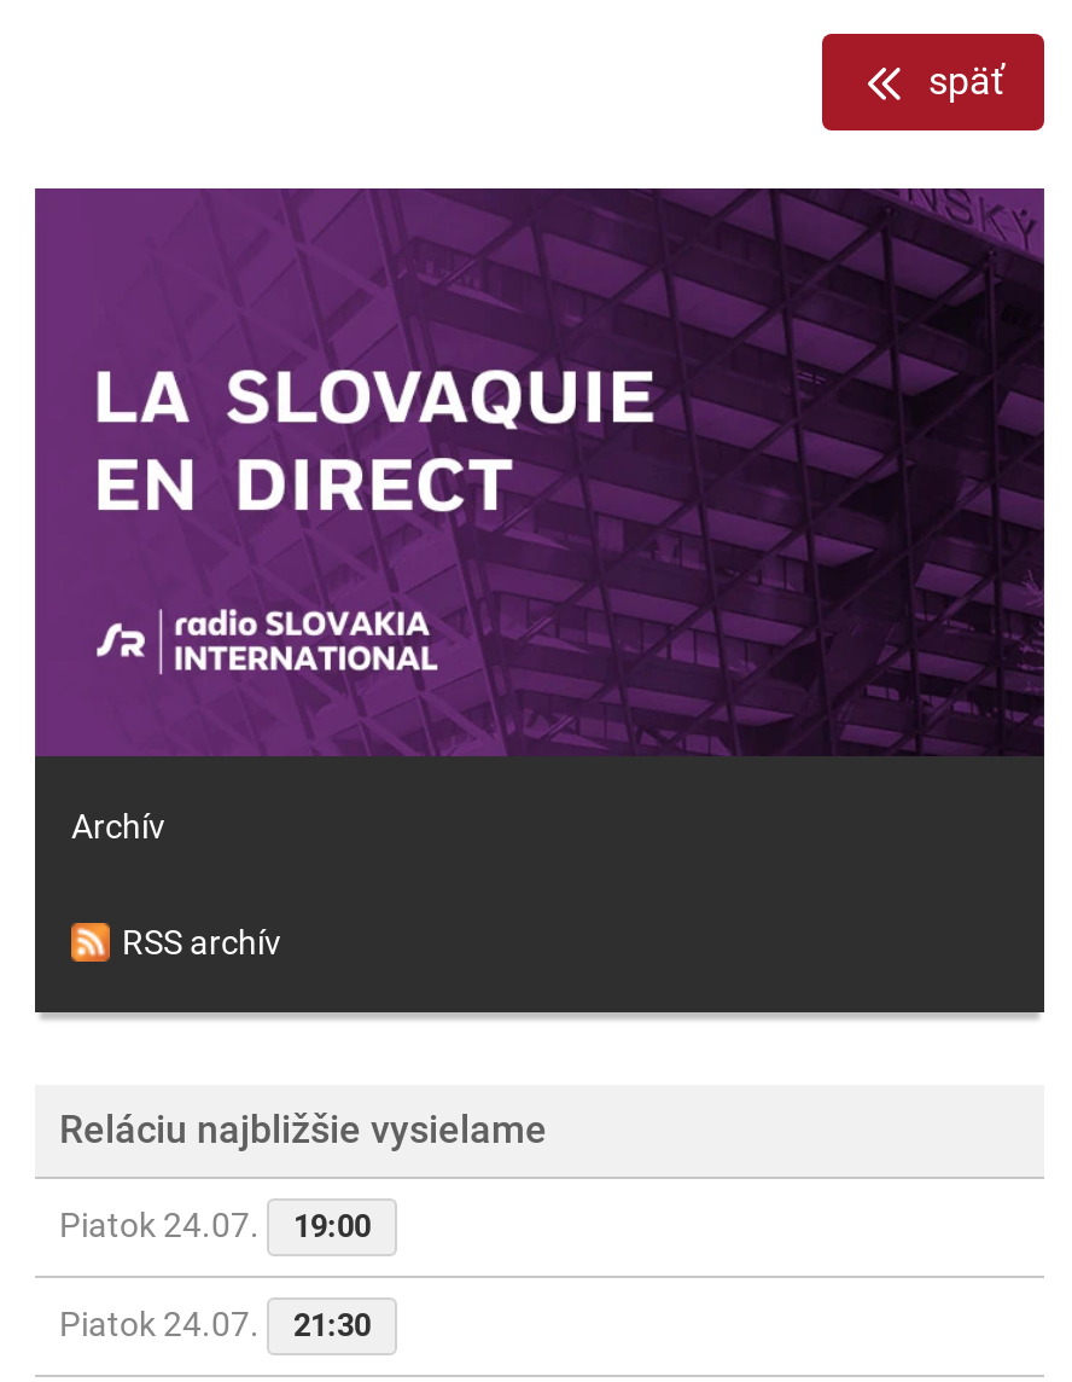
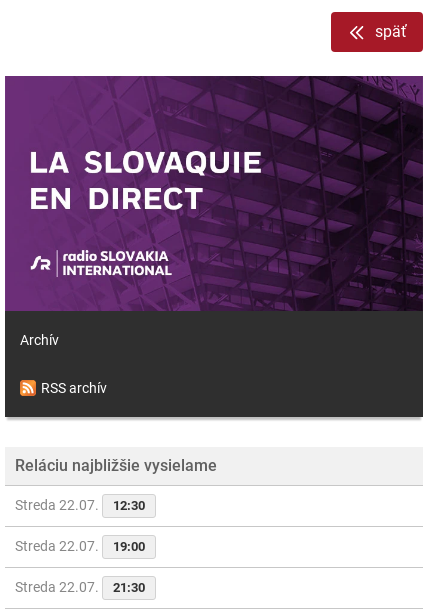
- Piatok 24.07.
+ Streda 22.07.
+ 12:30
+ Streda 22.07.

- Piatok 24.07. 21:30
+ Streda 22.07. 21:30
